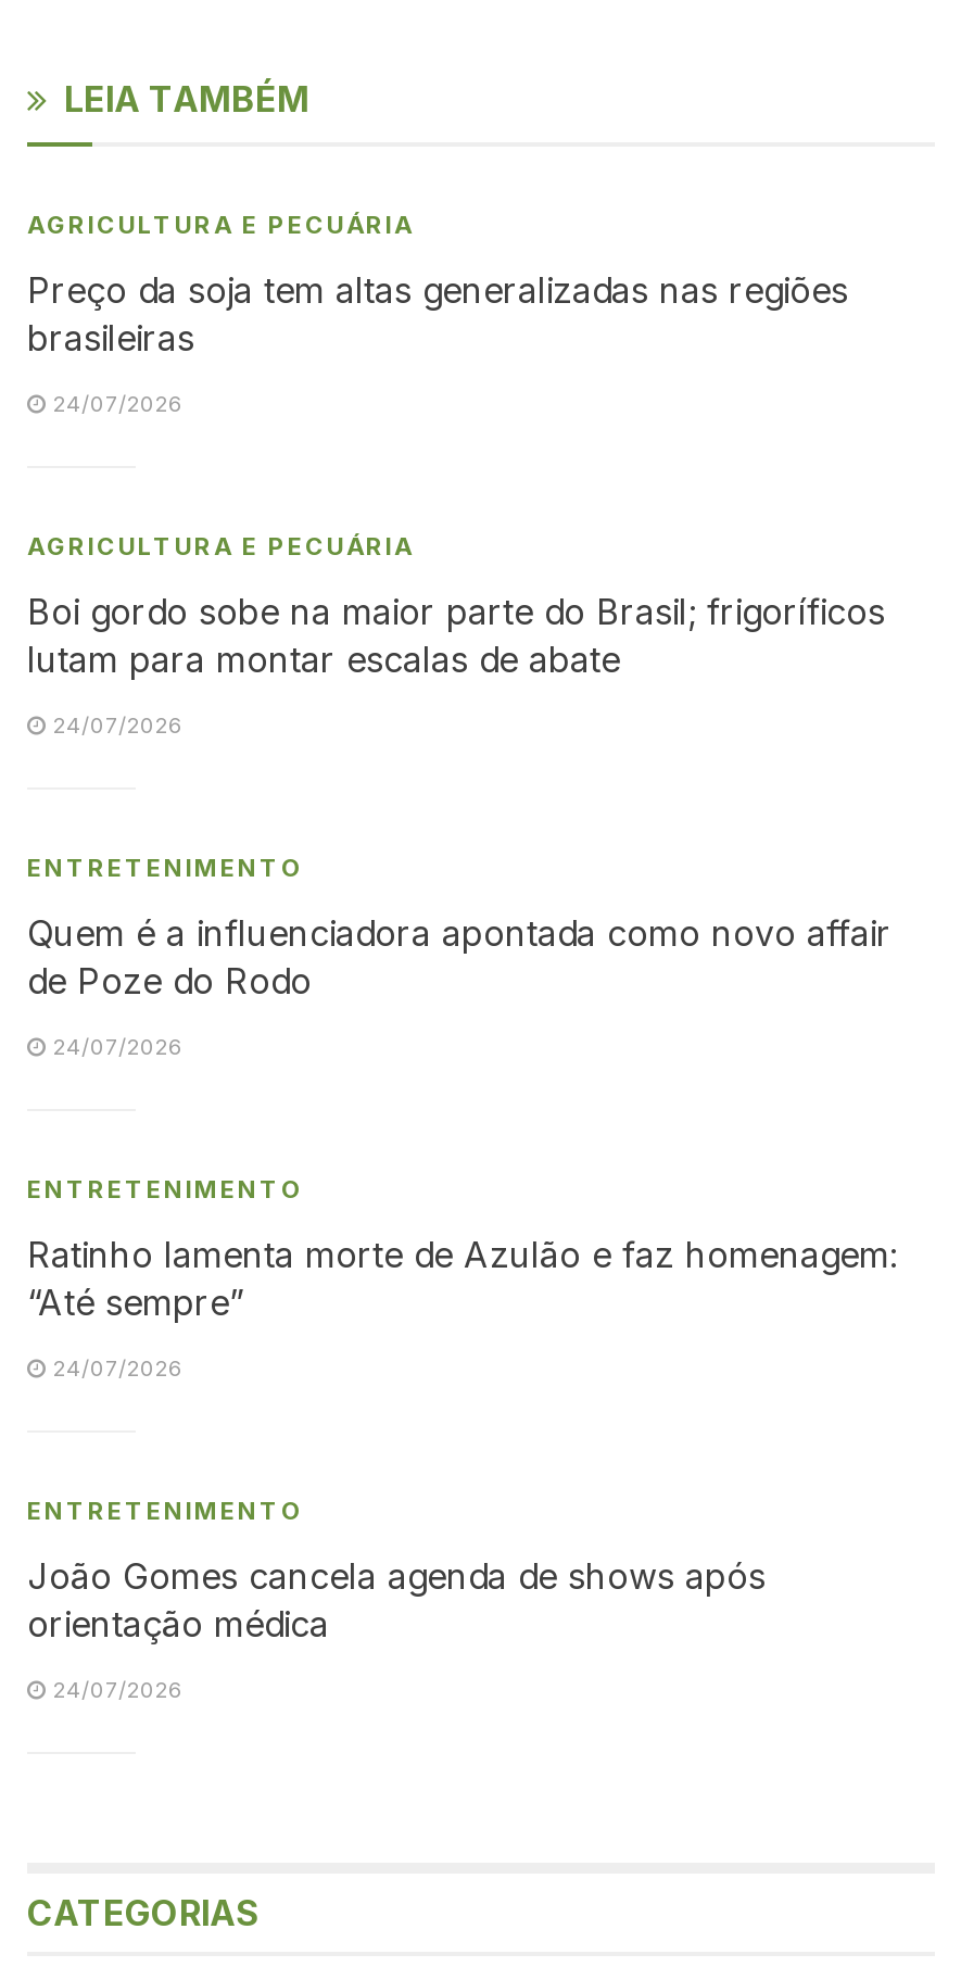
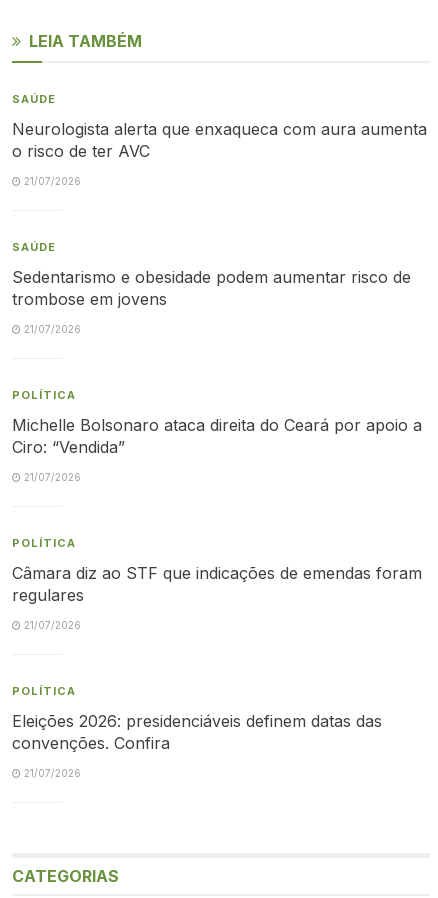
- AGRICULTURA E PECUÁRIA
+ SAÚDE

- Preço da soja tem altas generalizadas nas regiões
- brasileiras
+ Neurologista alerta que enxaqueca com aura aumenta
+ o risco de ter AVC

- 24/07/2026
+ 21/07/2026

- AGRICULTURA E PECUÁRIA
+ SAÚDE

- Boi gordo sobe na maior parte do Brasil; frigoríficos
- lutam para montar escalas de abate
+ Sedentarismo e obesidade podem aumentar risco de
+ trombose em jovens

- 24/07/2026
+ 21/07/2026

- ENTRETENIMENTO
+ POLÍTICA

- Quem é a influenciadora apontada como novo affair
- de Poze do Rodo
+ Michelle Bolsonaro ataca direita do Ceará por apoio a
+ Ciro: “Vendida”

- 24/07/2026
+ 21/07/2026

- ENTRETENIMENTO
+ POLÍTICA

- Ratinho lamenta morte de Azulão e faz homenagem:
- “Até sempre”
+ Câmara diz ao STF que indicações de emendas foram
+ regulares

- 24/07/2026
+ 21/07/2026

- ENTRETENIMENTO
+ POLÍTICA

- João Gomes cancela agenda de shows após
- orientação médica
+ Eleições 2026: presidenciáveis definem datas das
+ convenções. Confira

- 24/07/2026
+ 21/07/2026
